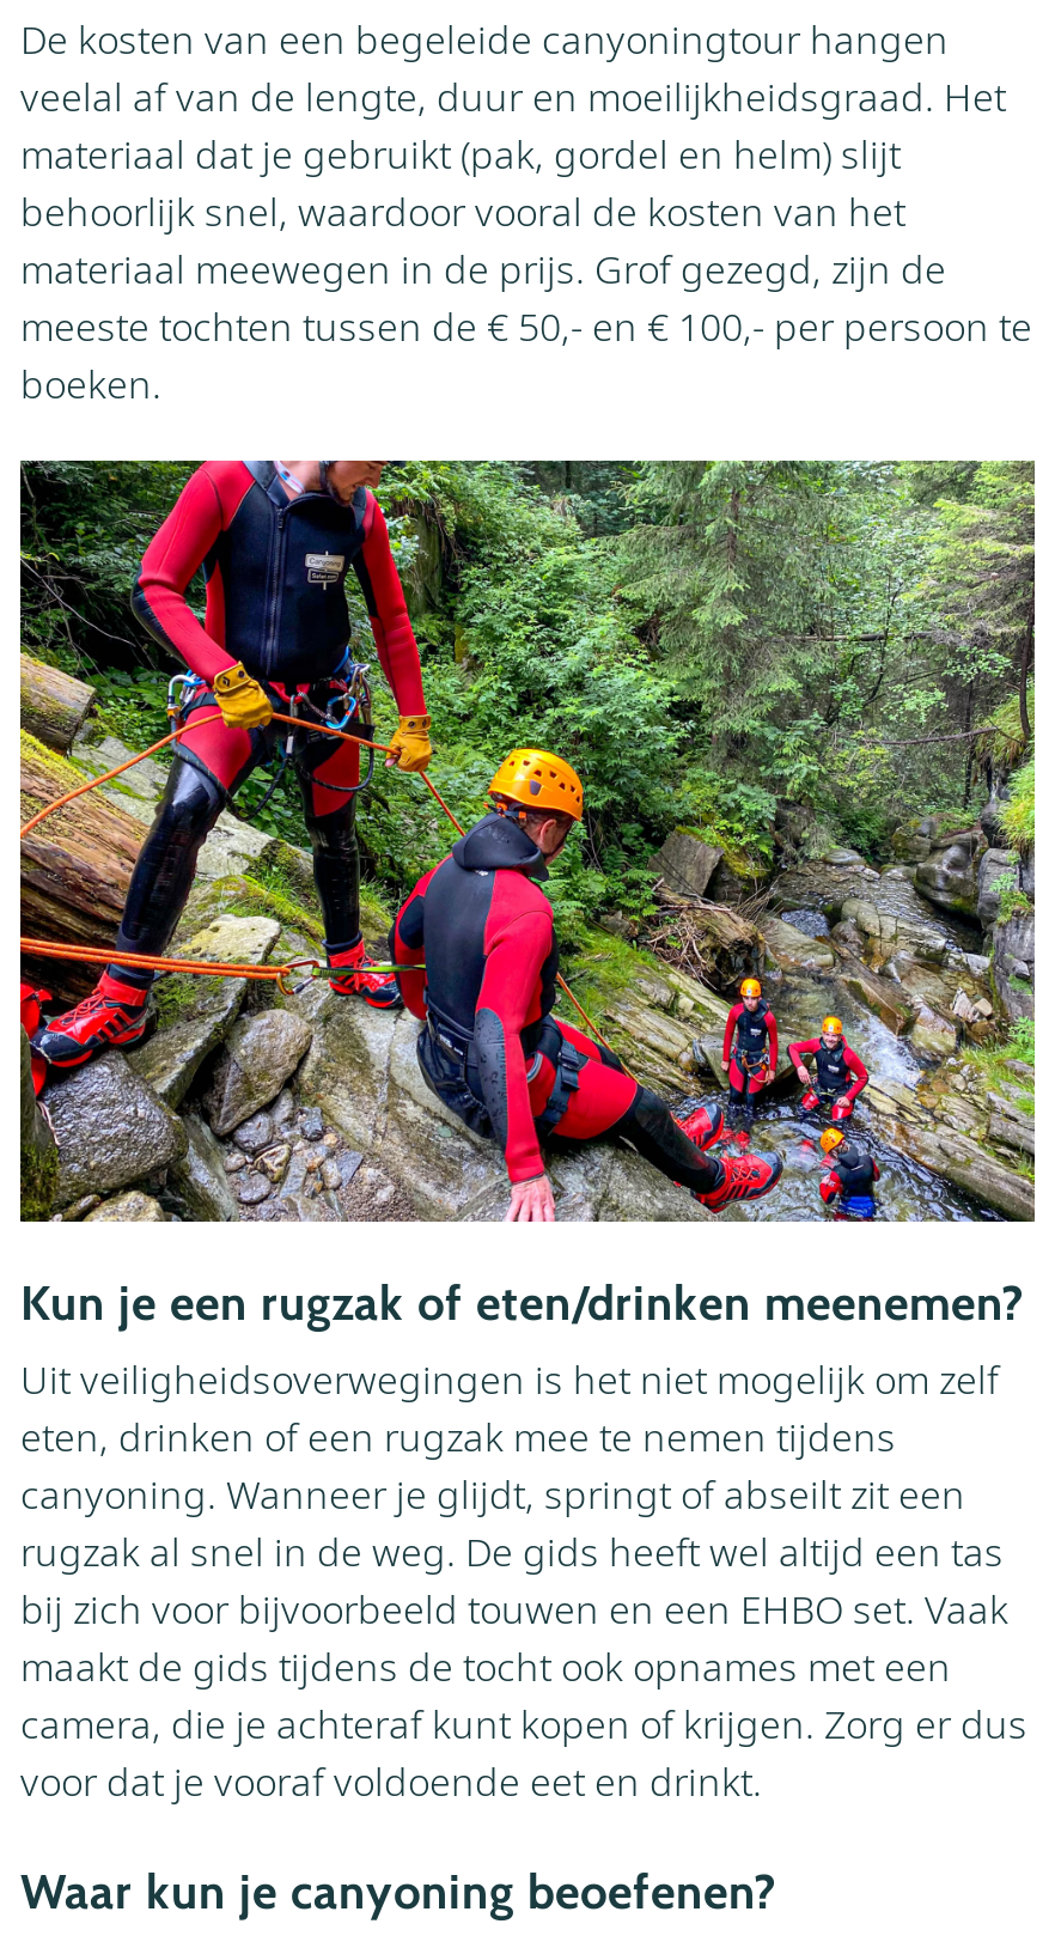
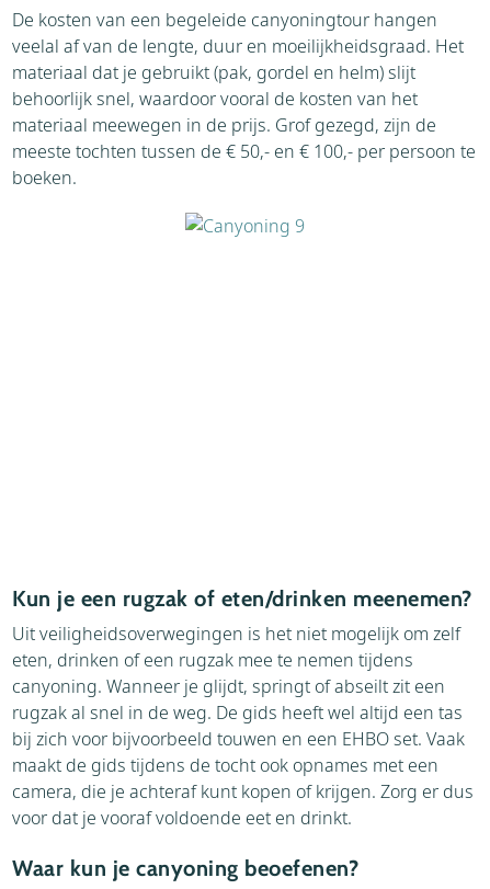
- [image]
